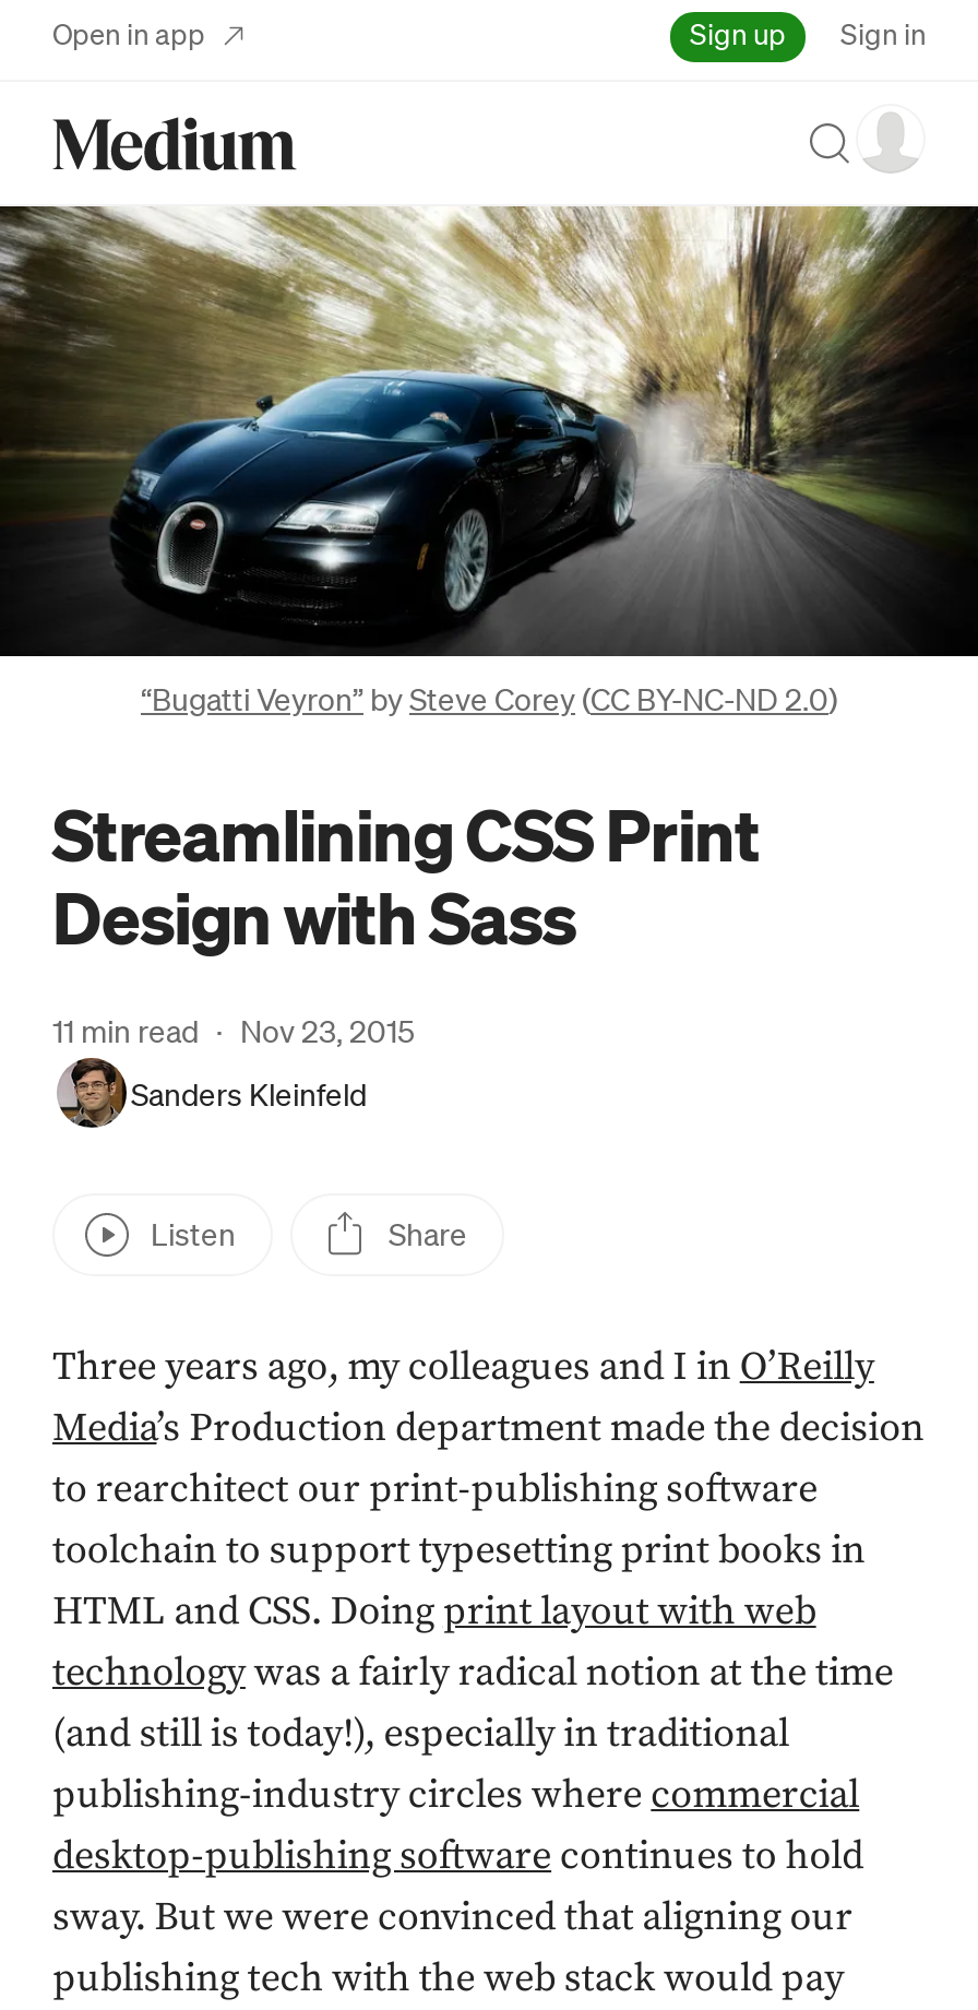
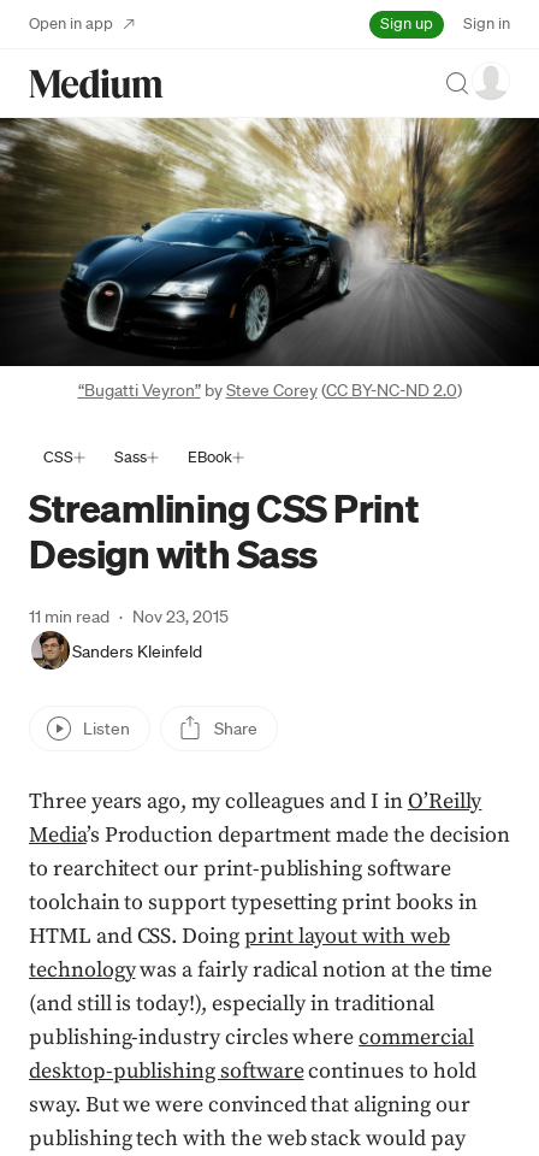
+ CSS
+ Sass
+ EBook
